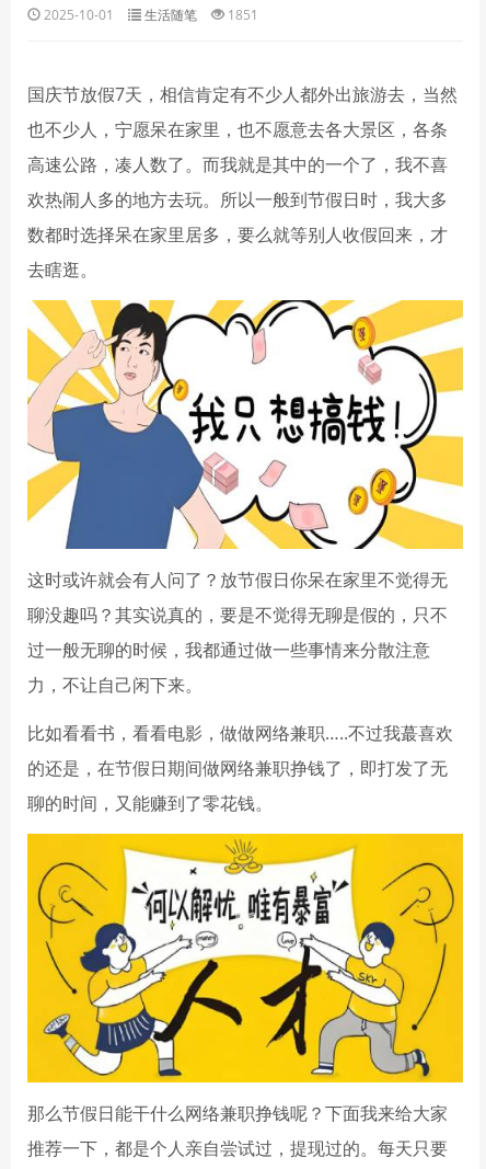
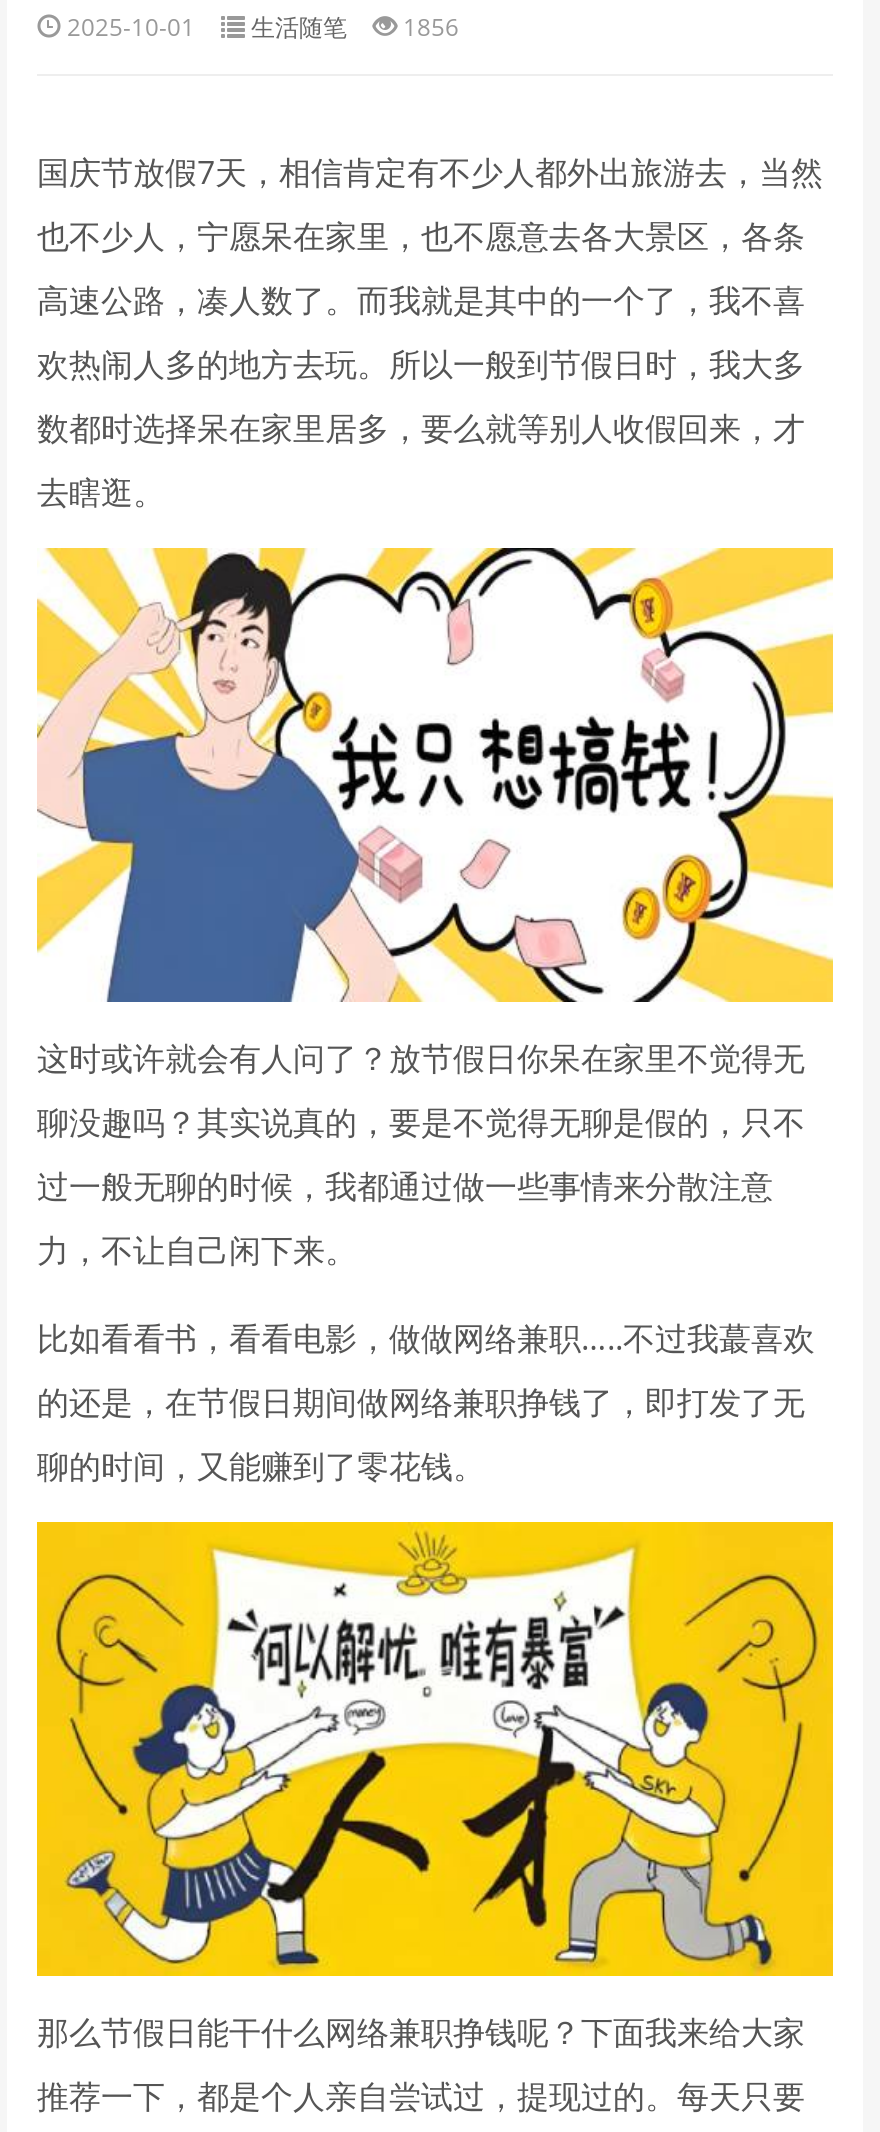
- 2025-10-01 生活随笔 1851
+ 2025-10-01 生活随笔 1856
